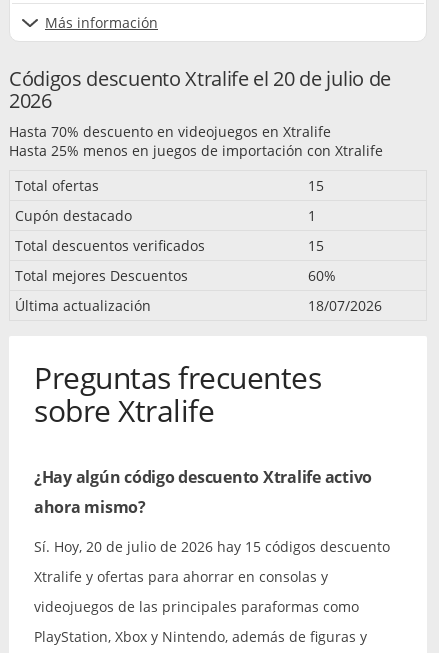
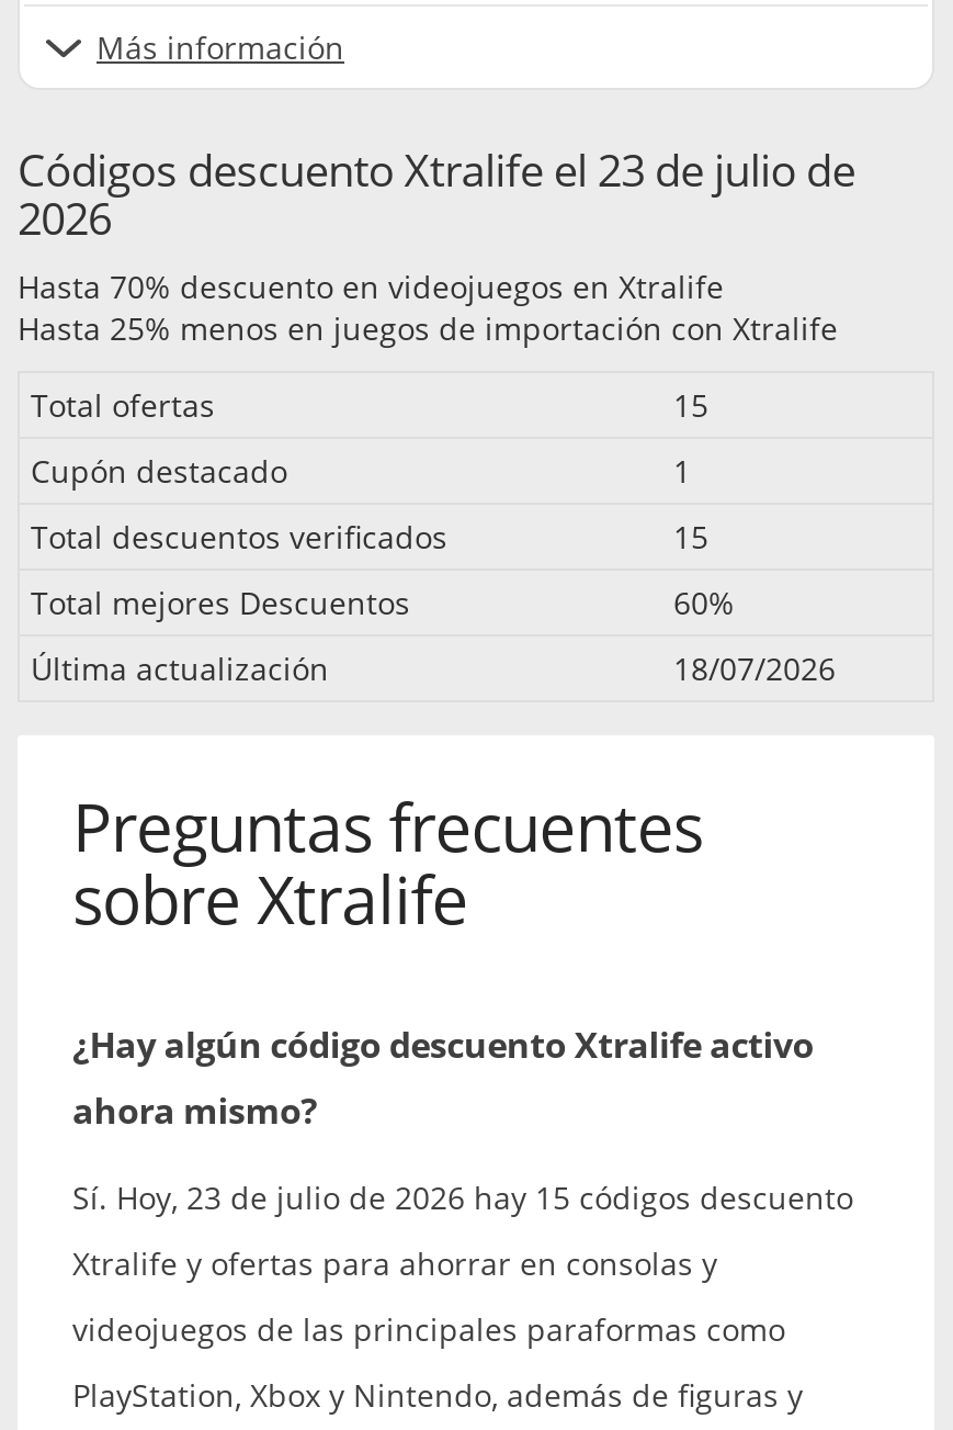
- Códigos descuento Xtralife el 20 de julio de
+ Códigos descuento Xtralife el 23 de julio de

- Sí. Hoy, 20 de julio de 2026 hay 15 códigos descuento
+ Sí. Hoy, 23 de julio de 2026 hay 15 códigos descuento
